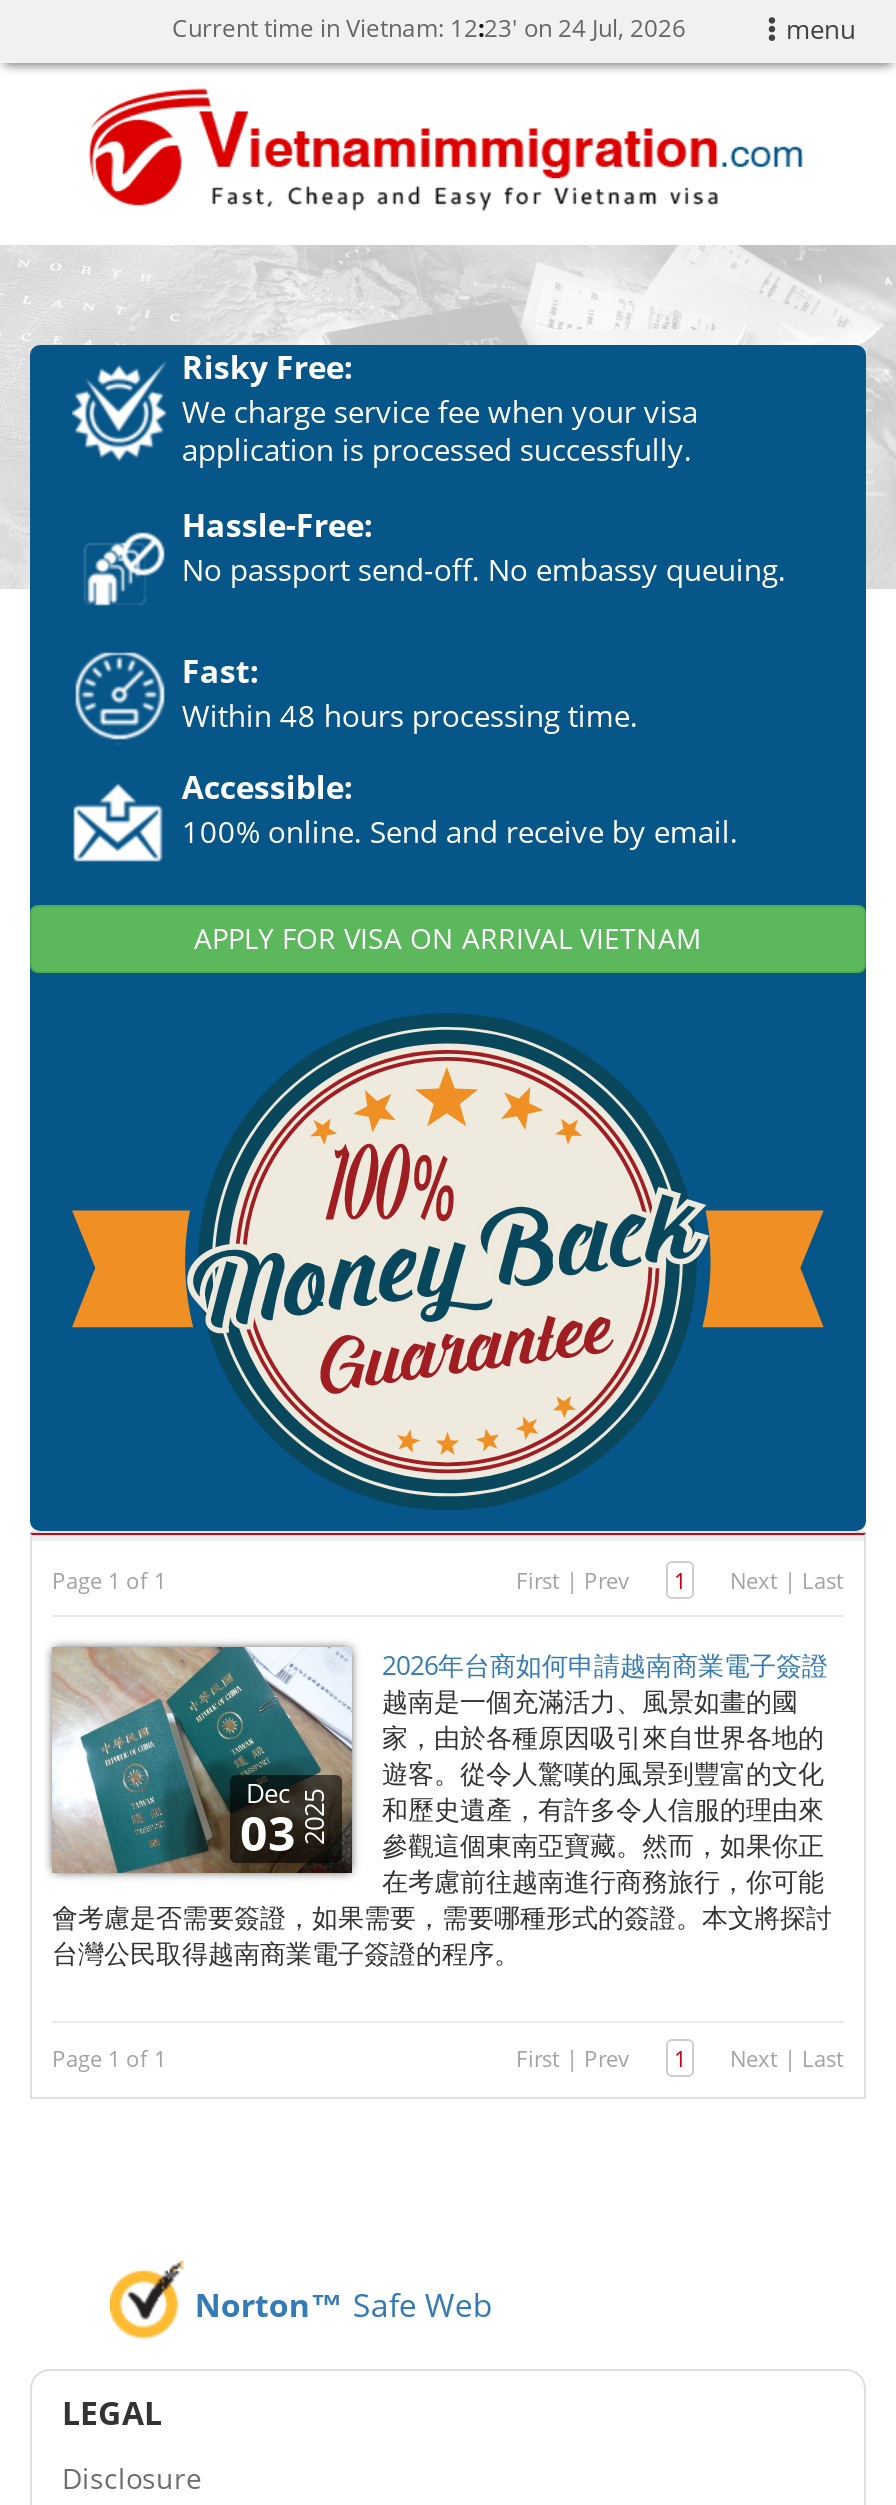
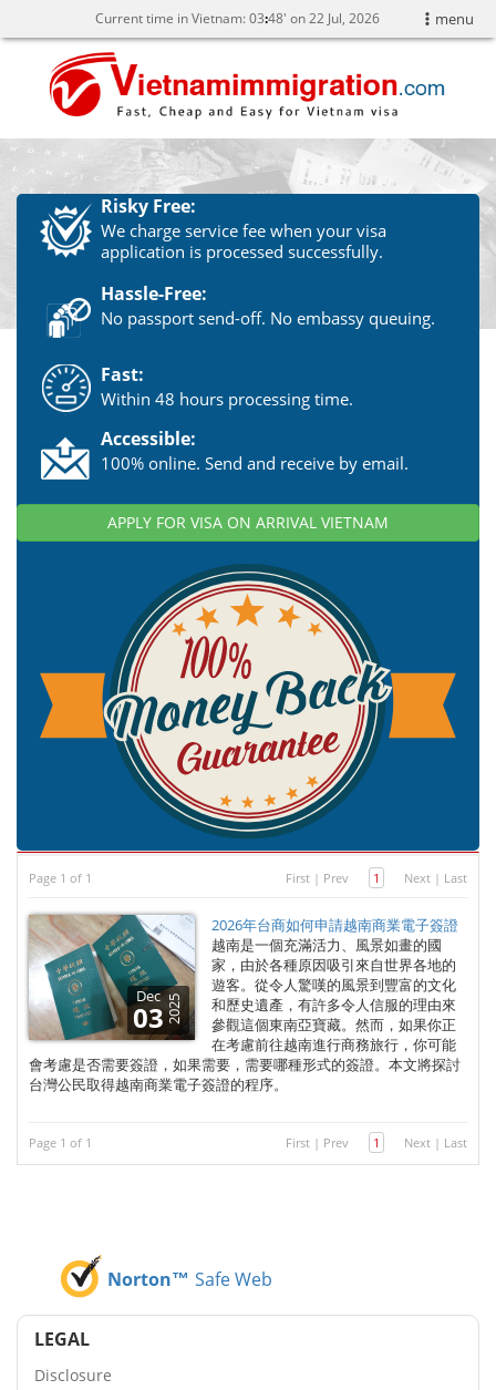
- Current time in Vietnam: 12:23' on 24 Jul, 2026
+ Current time in Vietnam: 03 48' on 22 Jul, 2026
